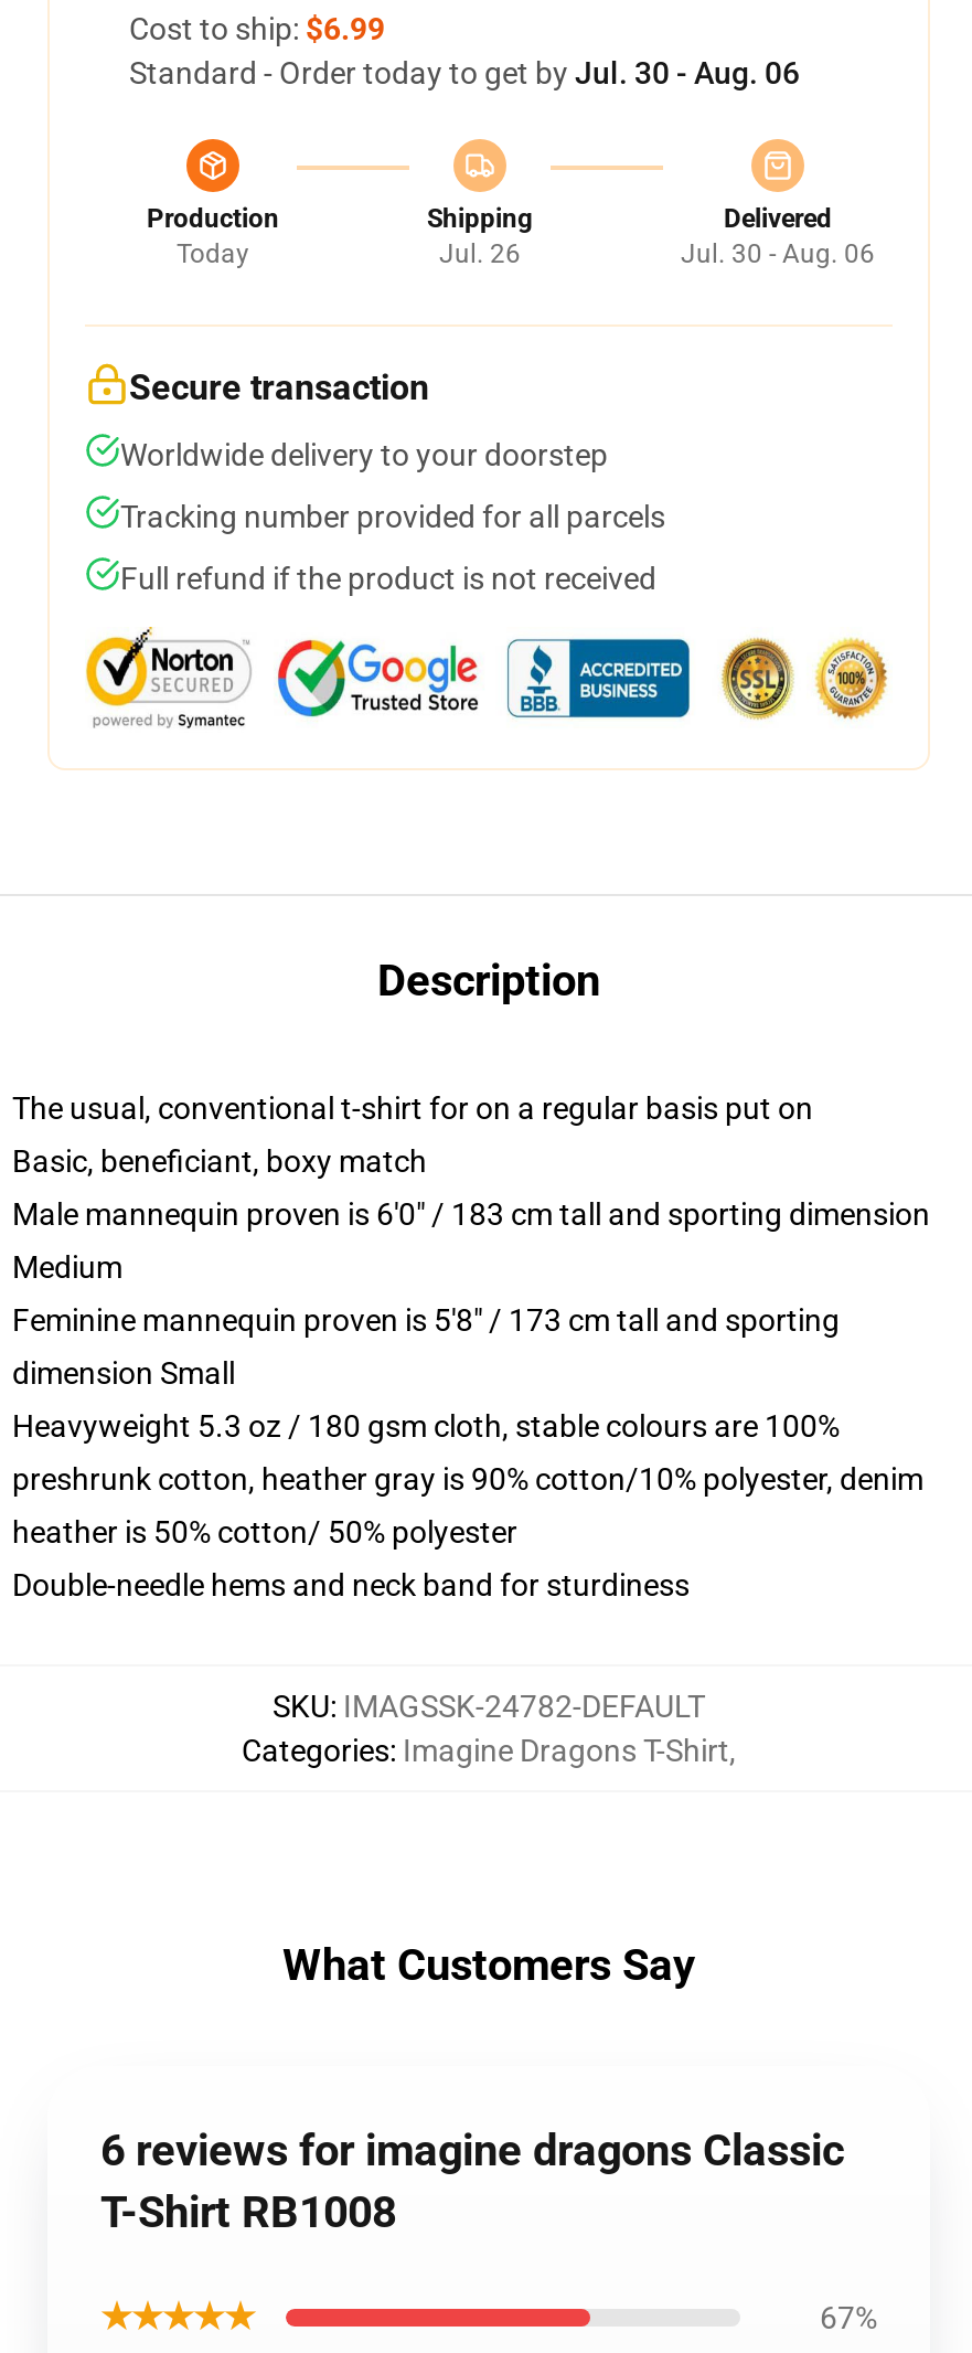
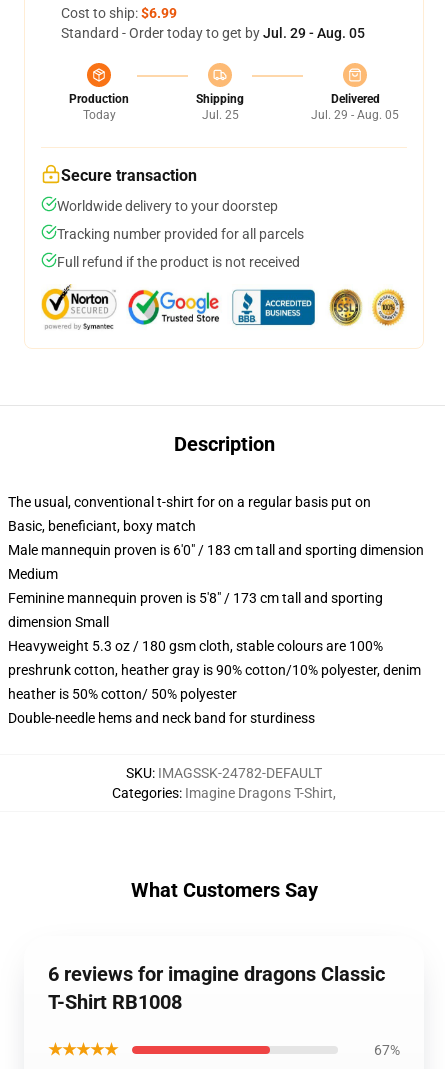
- Standard - Order today to get by Jul. 30 - Aug. 06
+ Standard - Order today to get by Jul. 29 - Aug. 05

- Jul. 26
+ Jul. 25

- Jul. 30 - Aug. 06
+ Jul. 29 - Aug. 05
